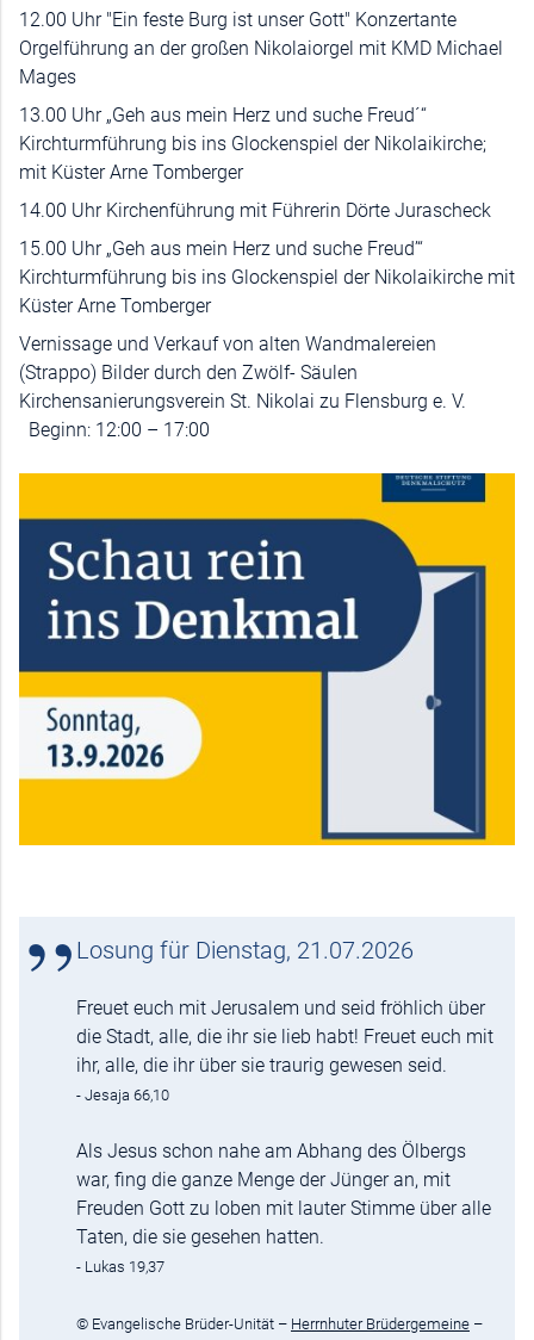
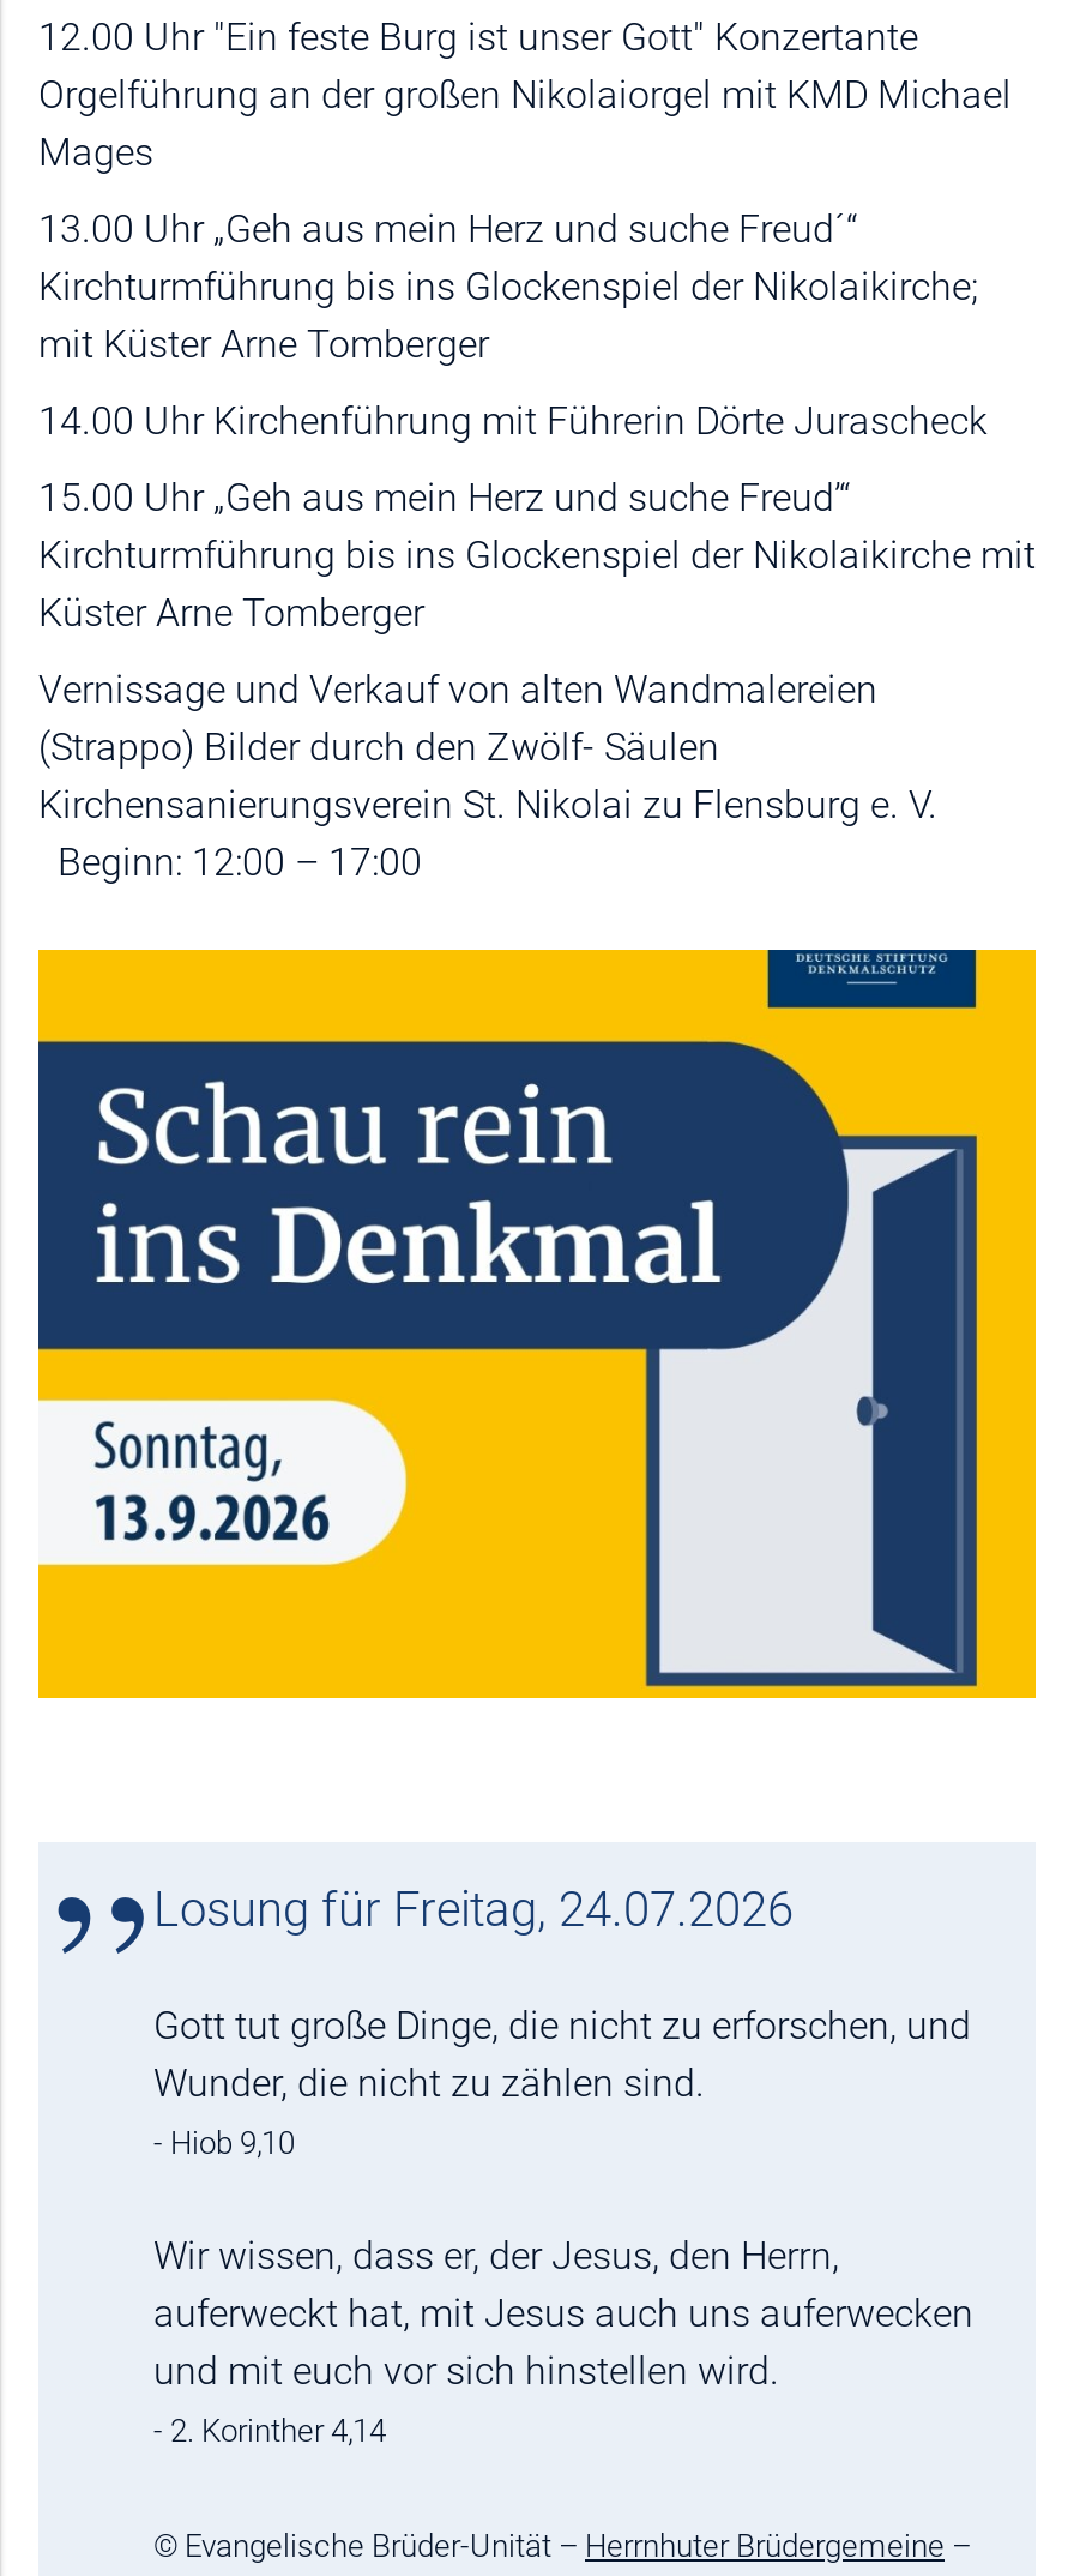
- Losung für Dienstag, 21.07.2026
+ Losung für Freitag, 24.07.2026

- Freuet euch mit Jerusalem und seid fröhlich über
- die Stadt, alle, die ihr sie lieb habt! Freuet euch mit
- ihr, alle, die ihr über sie traurig gewesen seid.
- - Jesaja 66,10
+ Gott tut große Dinge, die nicht zu erforschen, und
+ Wunder, die nicht zu zählen sind.
+ - Hiob 9,10

- Als Jesus schon nahe am Abhang des Ölbergs
- war, fing die ganze Menge der Jünger an, mit
- Freuden Gott zu loben mit lauter Stimme über alle
- Taten, die sie gesehen hatten.
- - Lukas 19,37
+ Wir wissen, dass er, der Jesus, den Herrn,
+ auferweckt hat, mit Jesus auch uns auferwecken
+ und mit euch vor sich hinstellen wird.
+ - 2. Korinther 4,14
